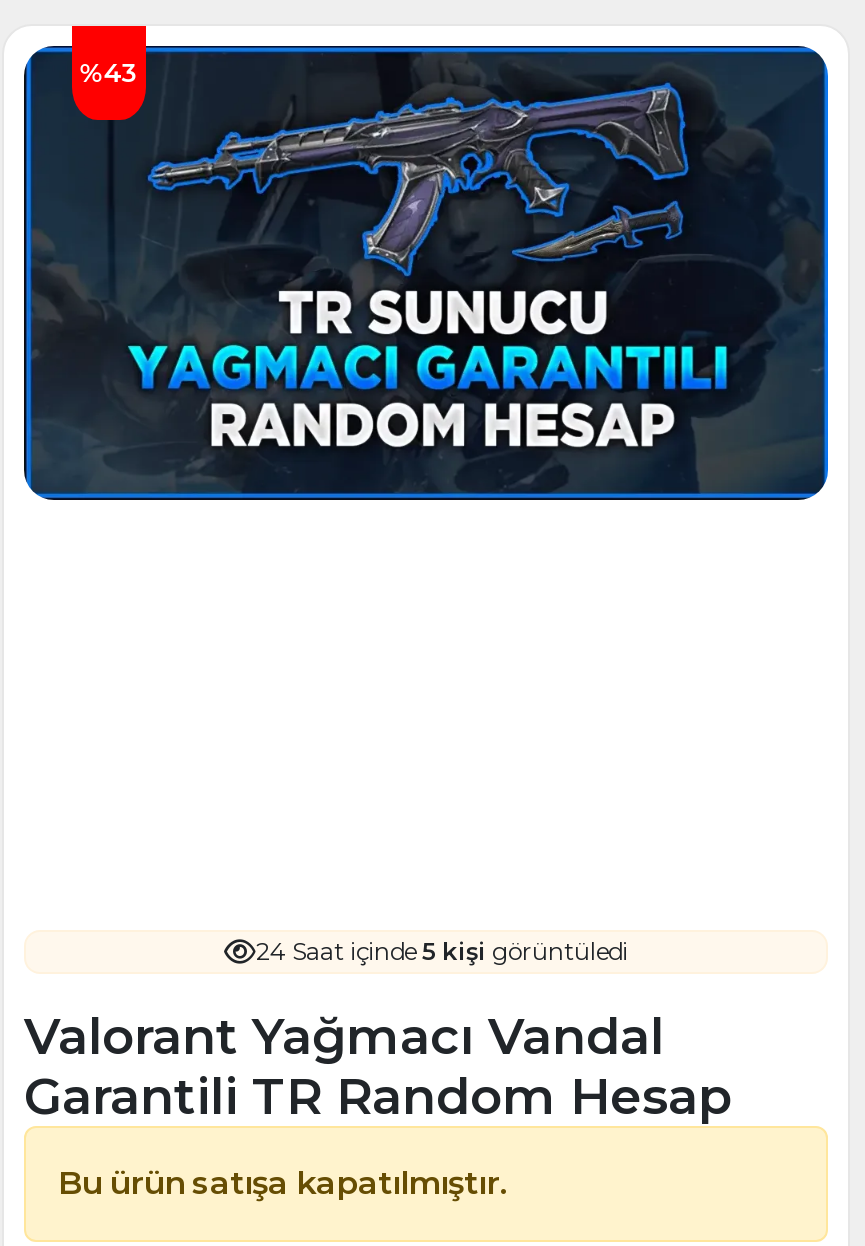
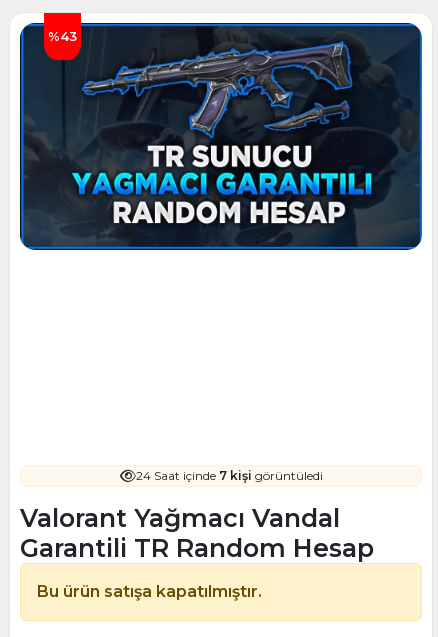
- 24 Saat içinde5 kişi görüntüledi
+ 24 Saat içinde7 kişi görüntüledi
